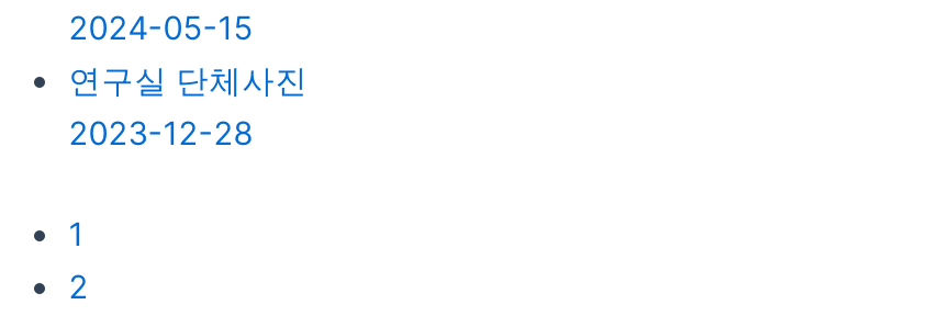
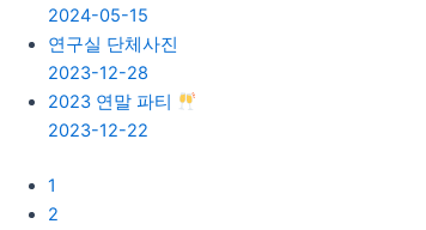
+ 2023 연말 파티
+ 2023-12-22
